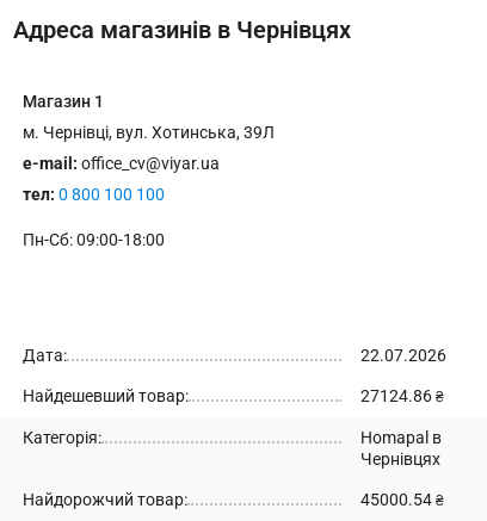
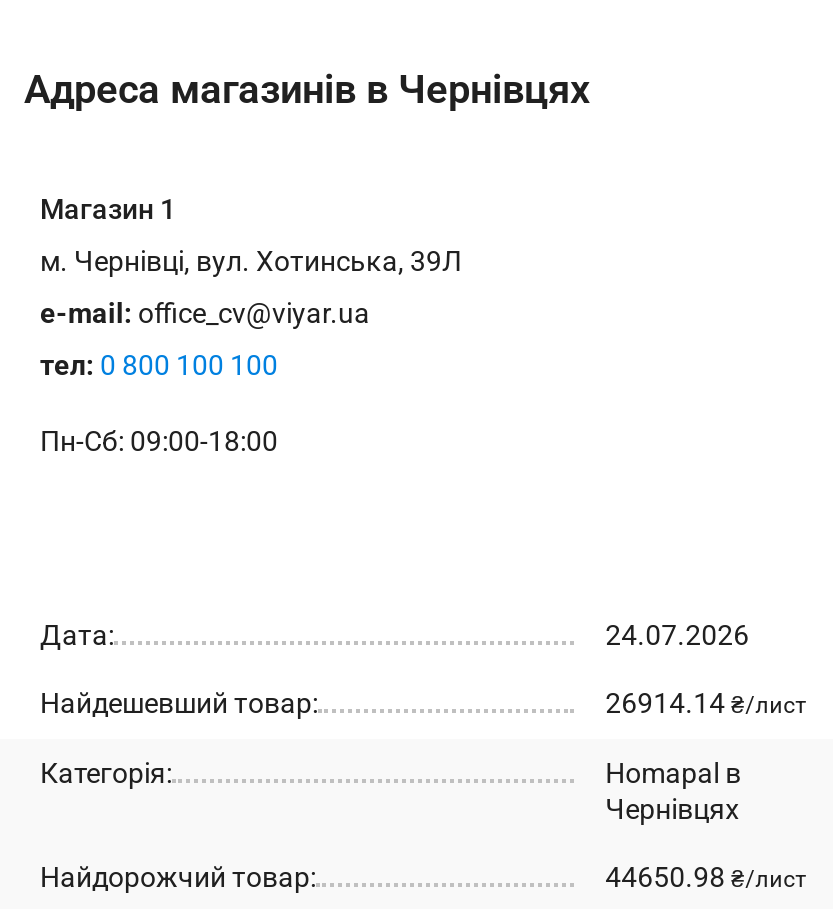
- 22.07.2026
+ 24.07.2026

- 27124.86 ₴
+ 26914.14 ₴/лист

- 45000.54 ₴
+ 44650.98 ₴/лист
